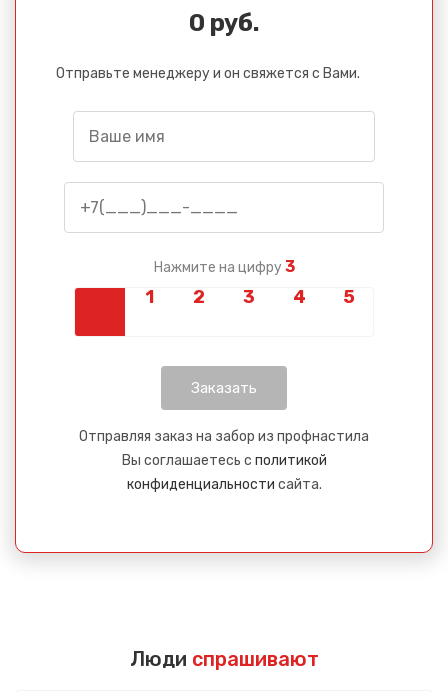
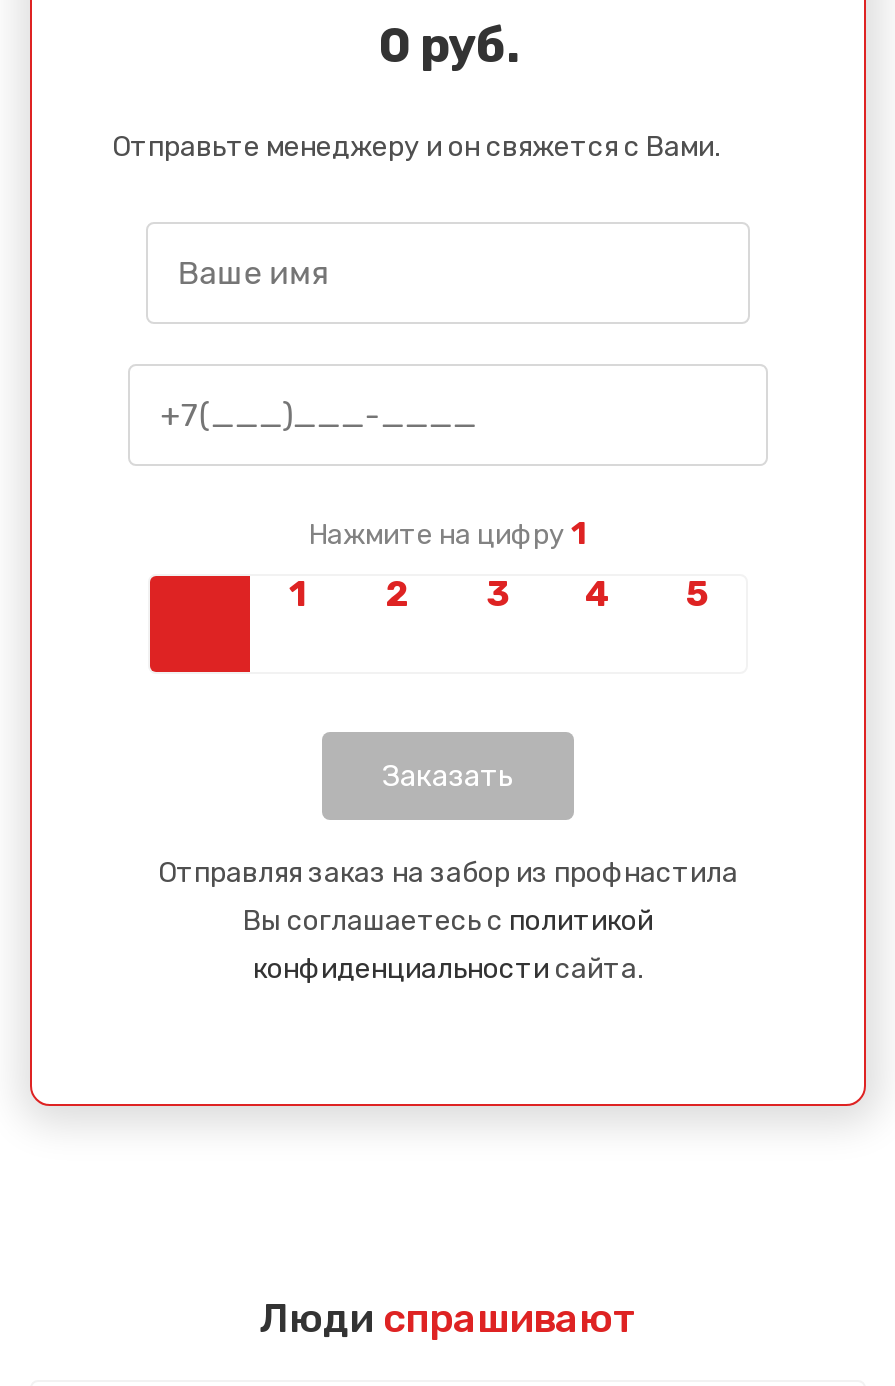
- Нажмите на цифру 3
+ Нажмите на цифру 1
